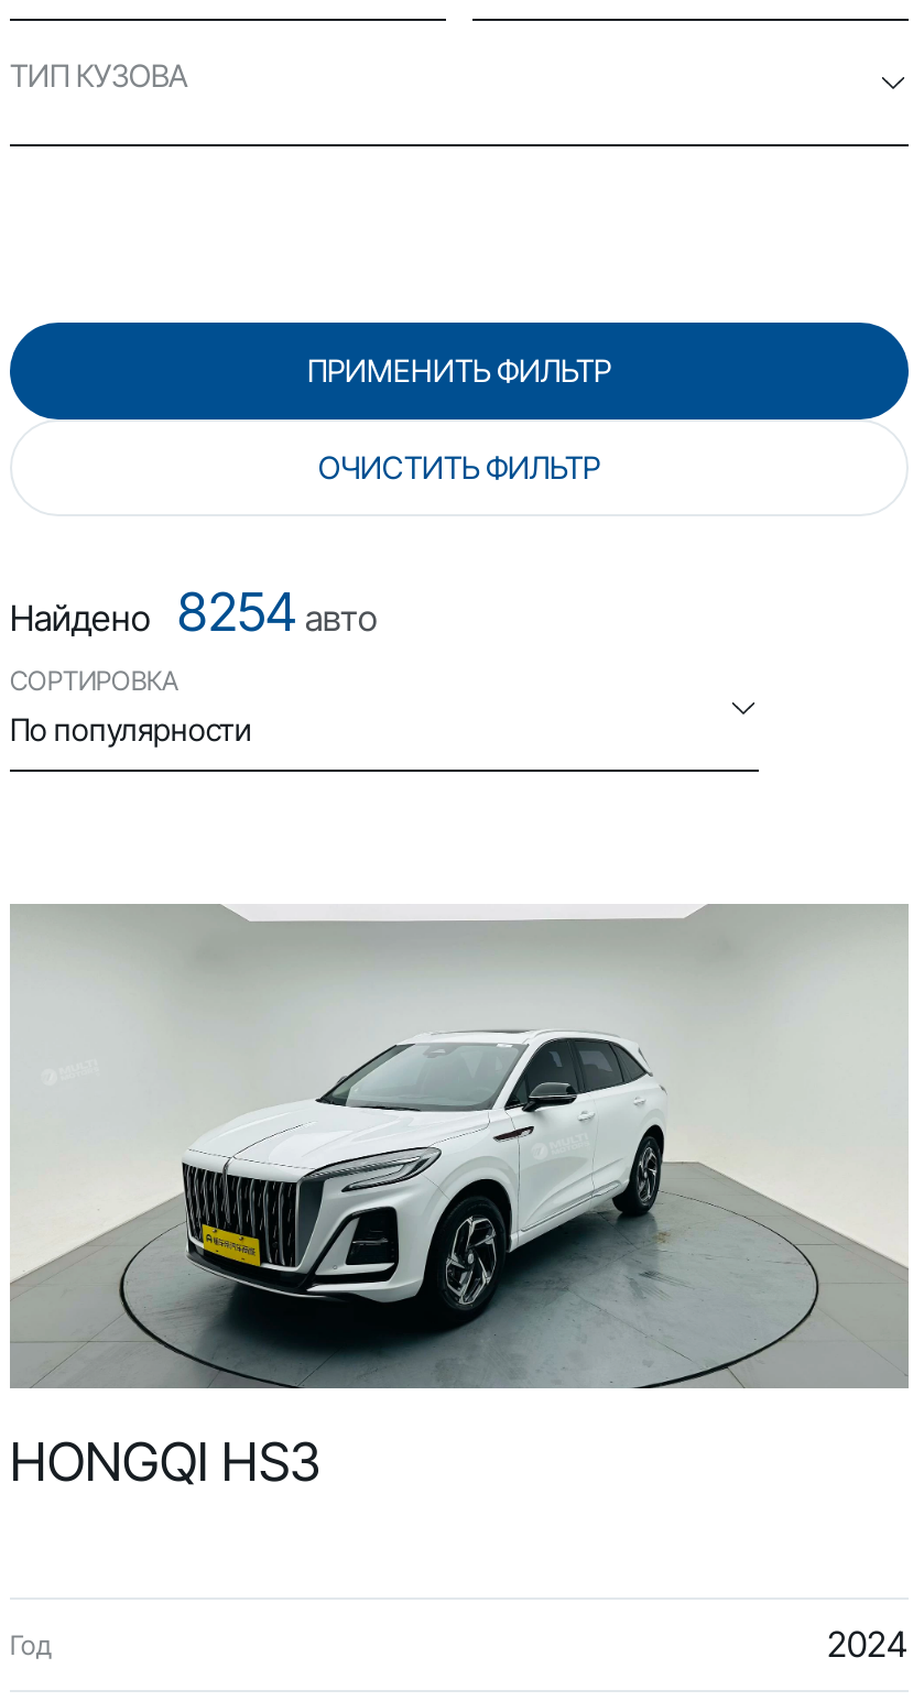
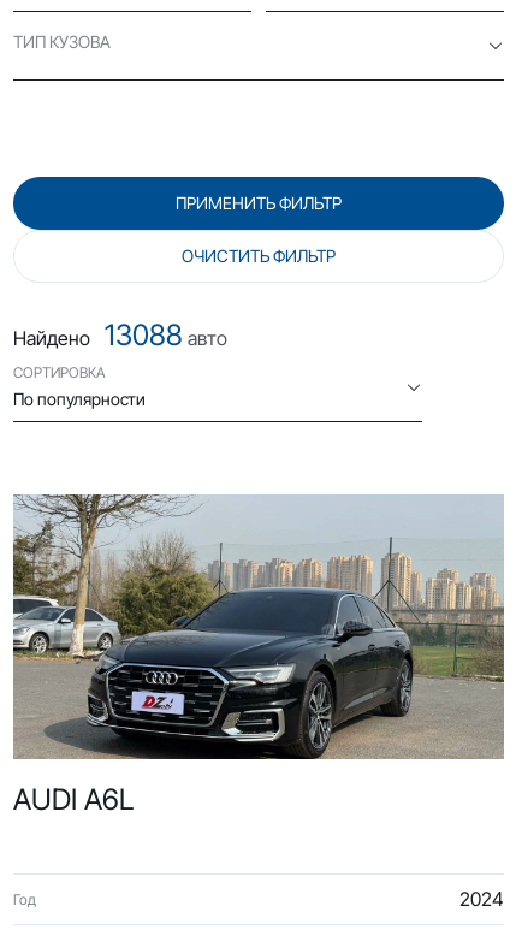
- Найдено 8254 авто
+ Найдено 13088 авто

- [image]
- HONGQI HS3
+ [image]
+ AUDI A6L
